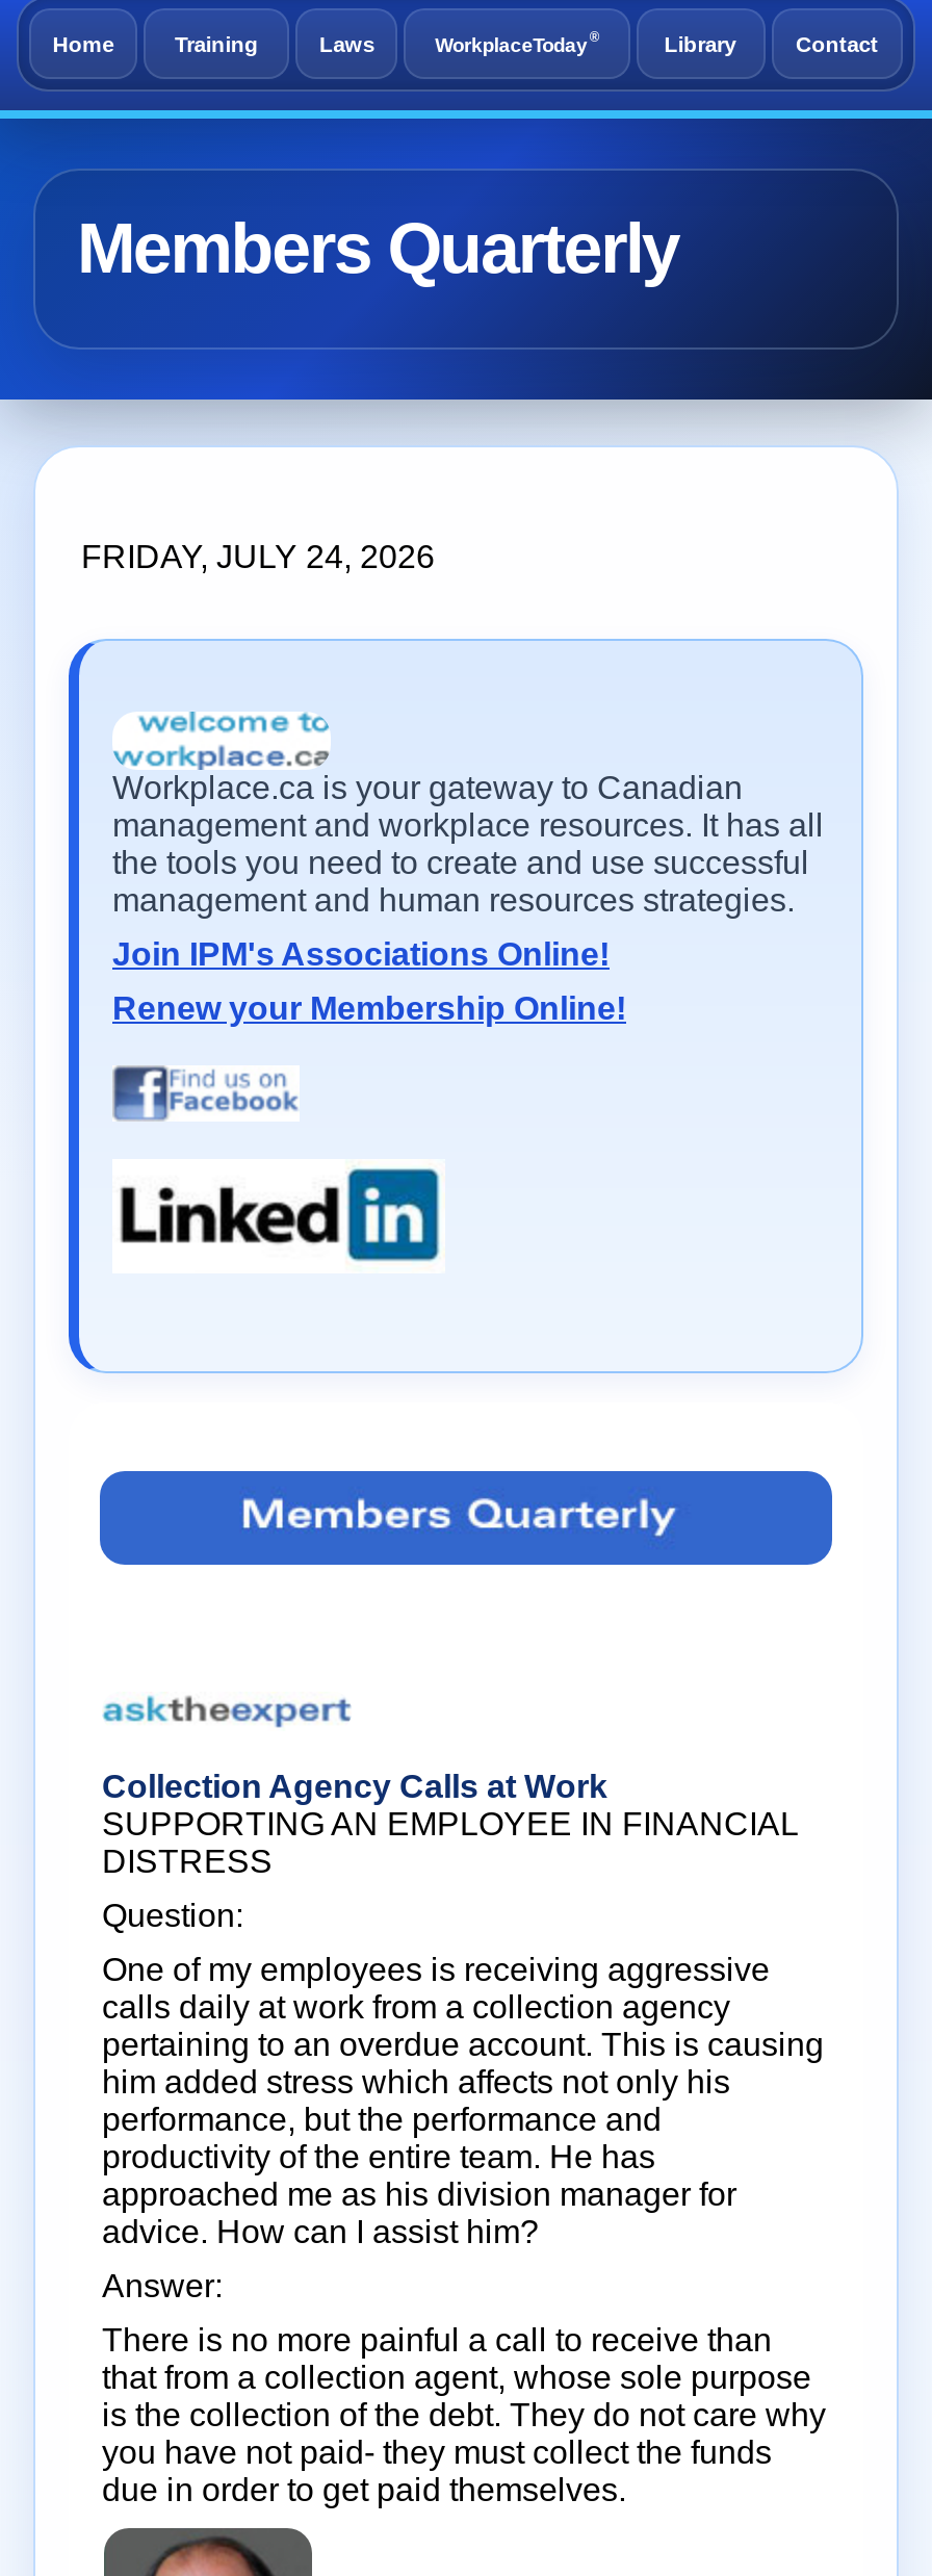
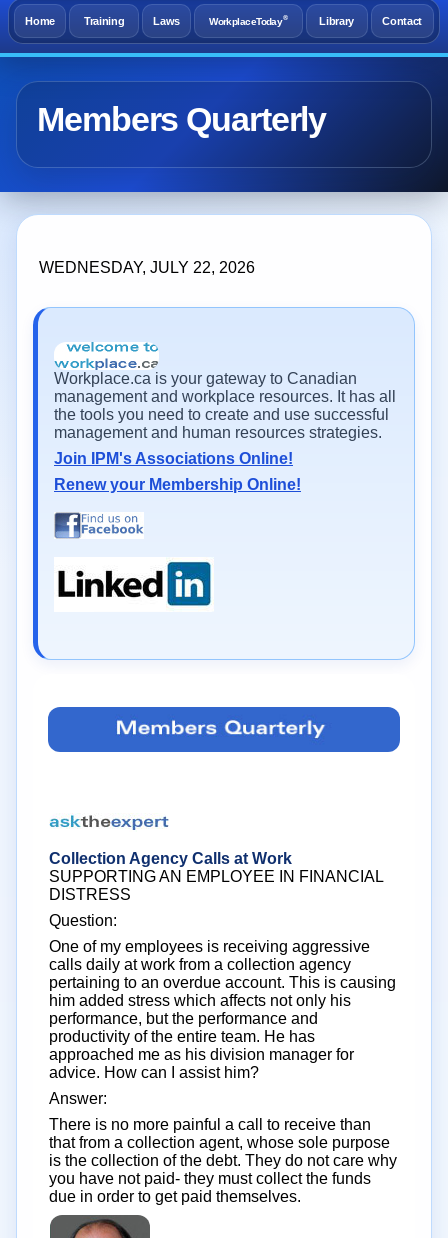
- FRIDAY, JULY 24, 2026
+ WEDNESDAY, JULY 22, 2026
